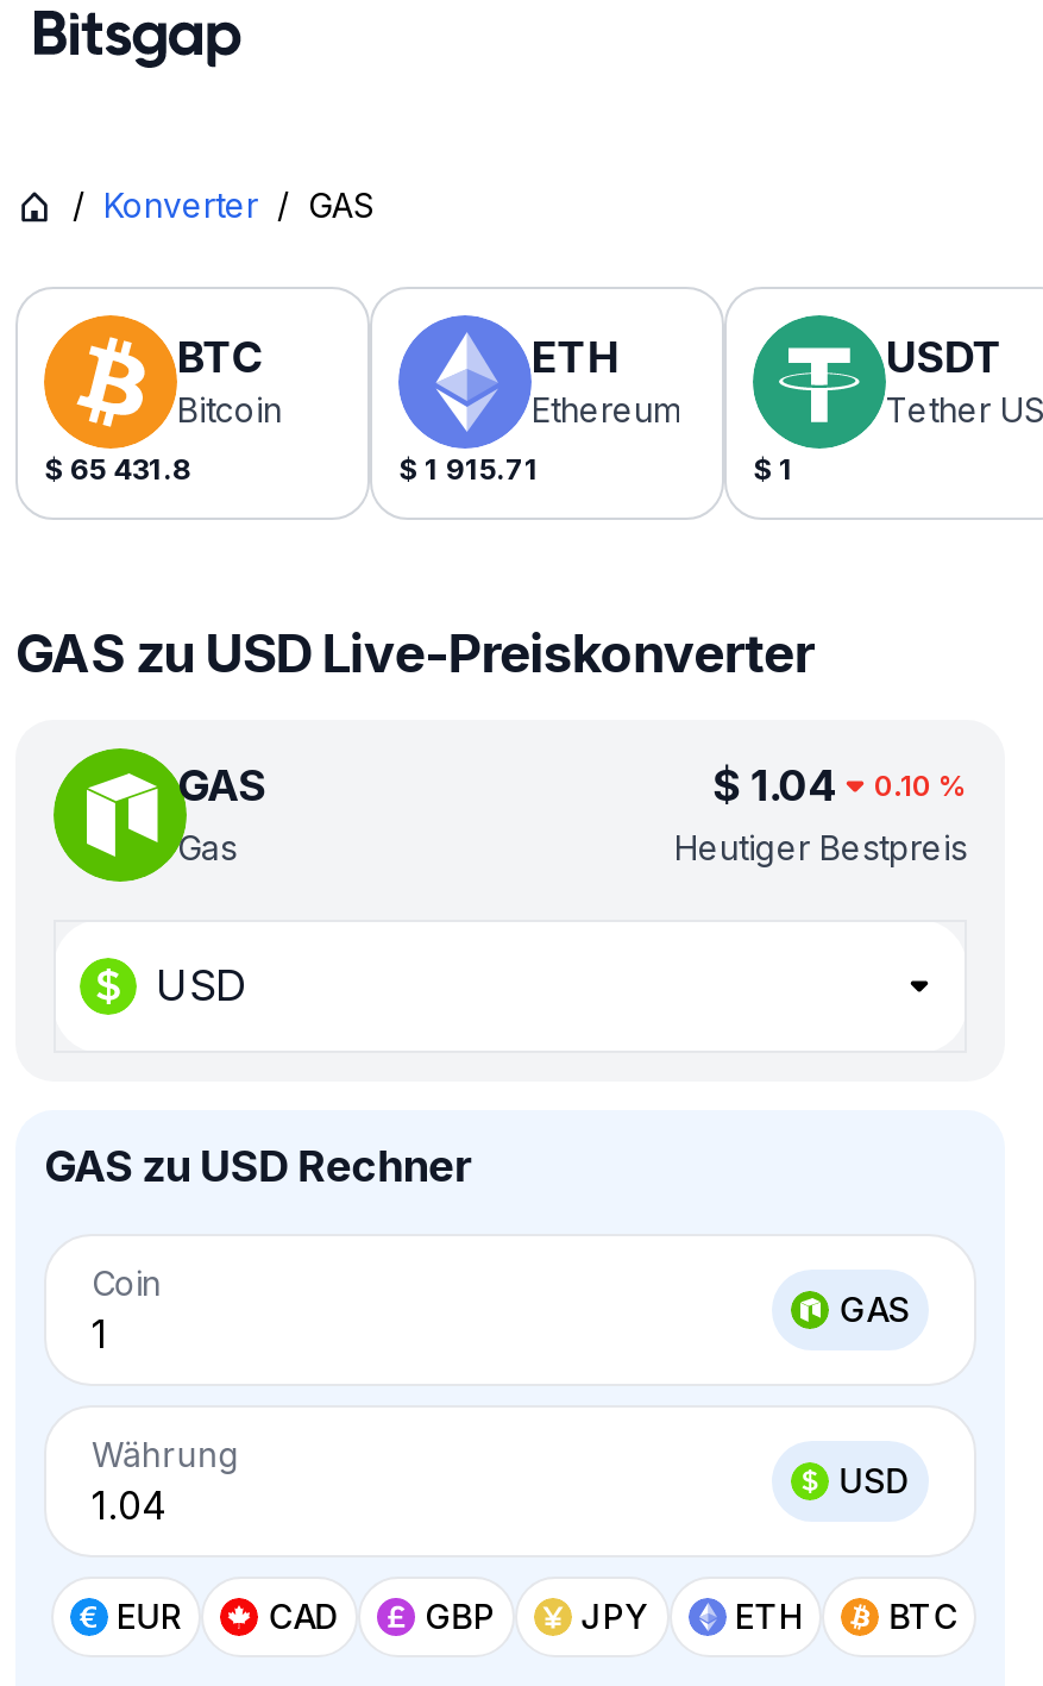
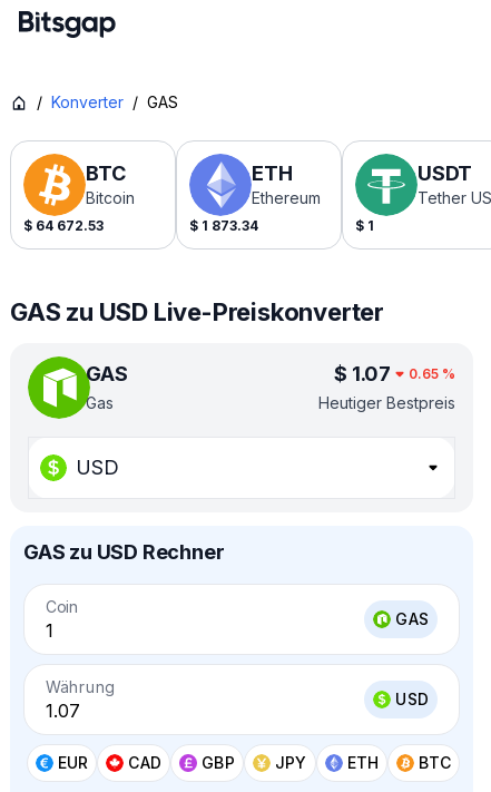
- $ 65 431.8
+ $ 64 672.53

- $ 1 915.71
+ $ 1 873.34

- $ 1.04
+ $ 1.07

- 0.10%
+ 0.65%
